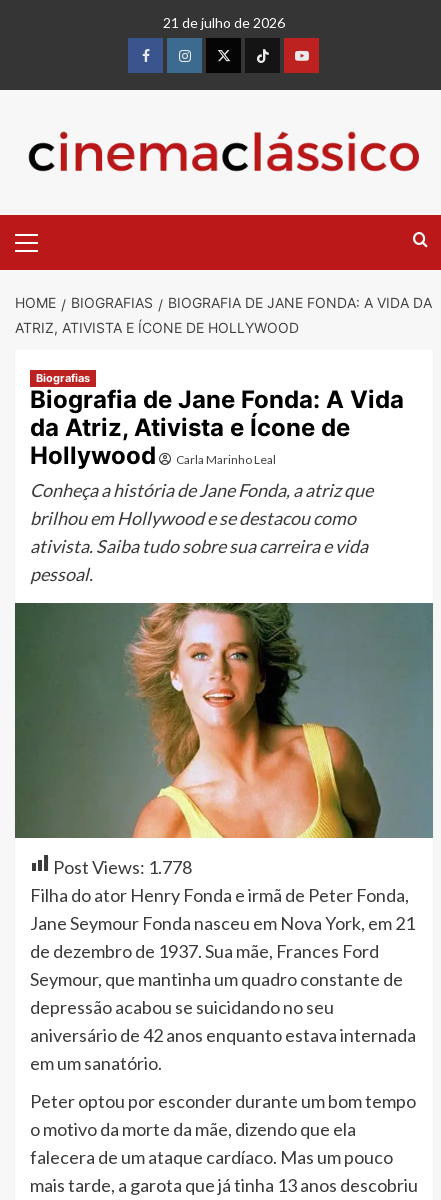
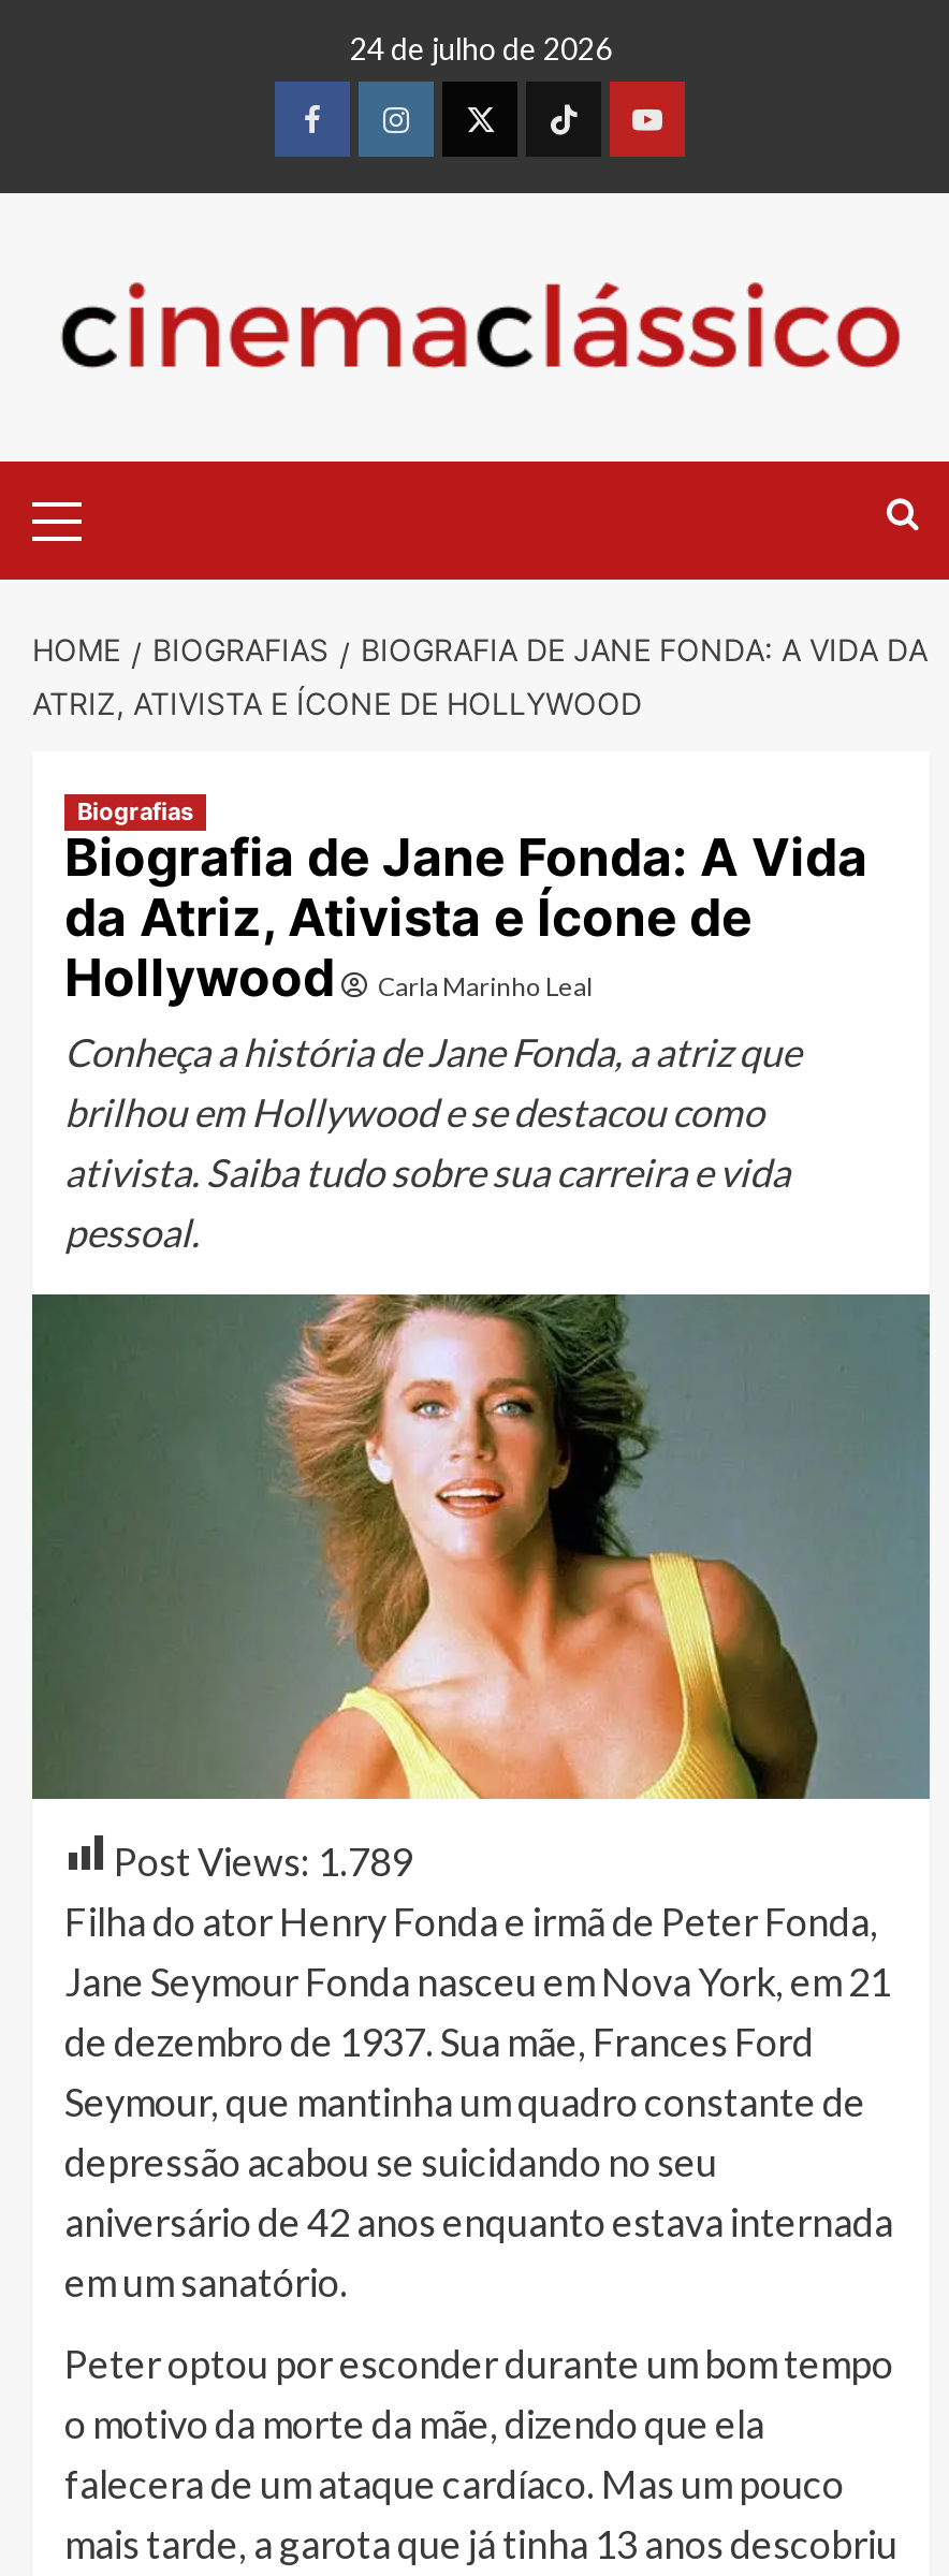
- 21 de julho de 2026
+ 24 de julho de 2026

- Post Views: 1.778
+ Post Views: 1.789
